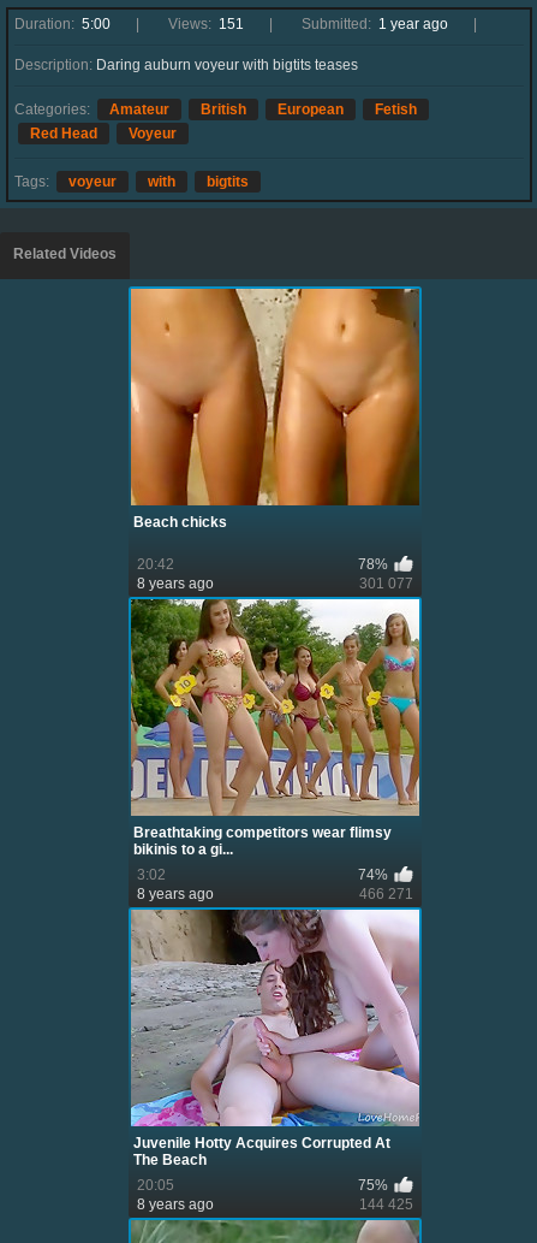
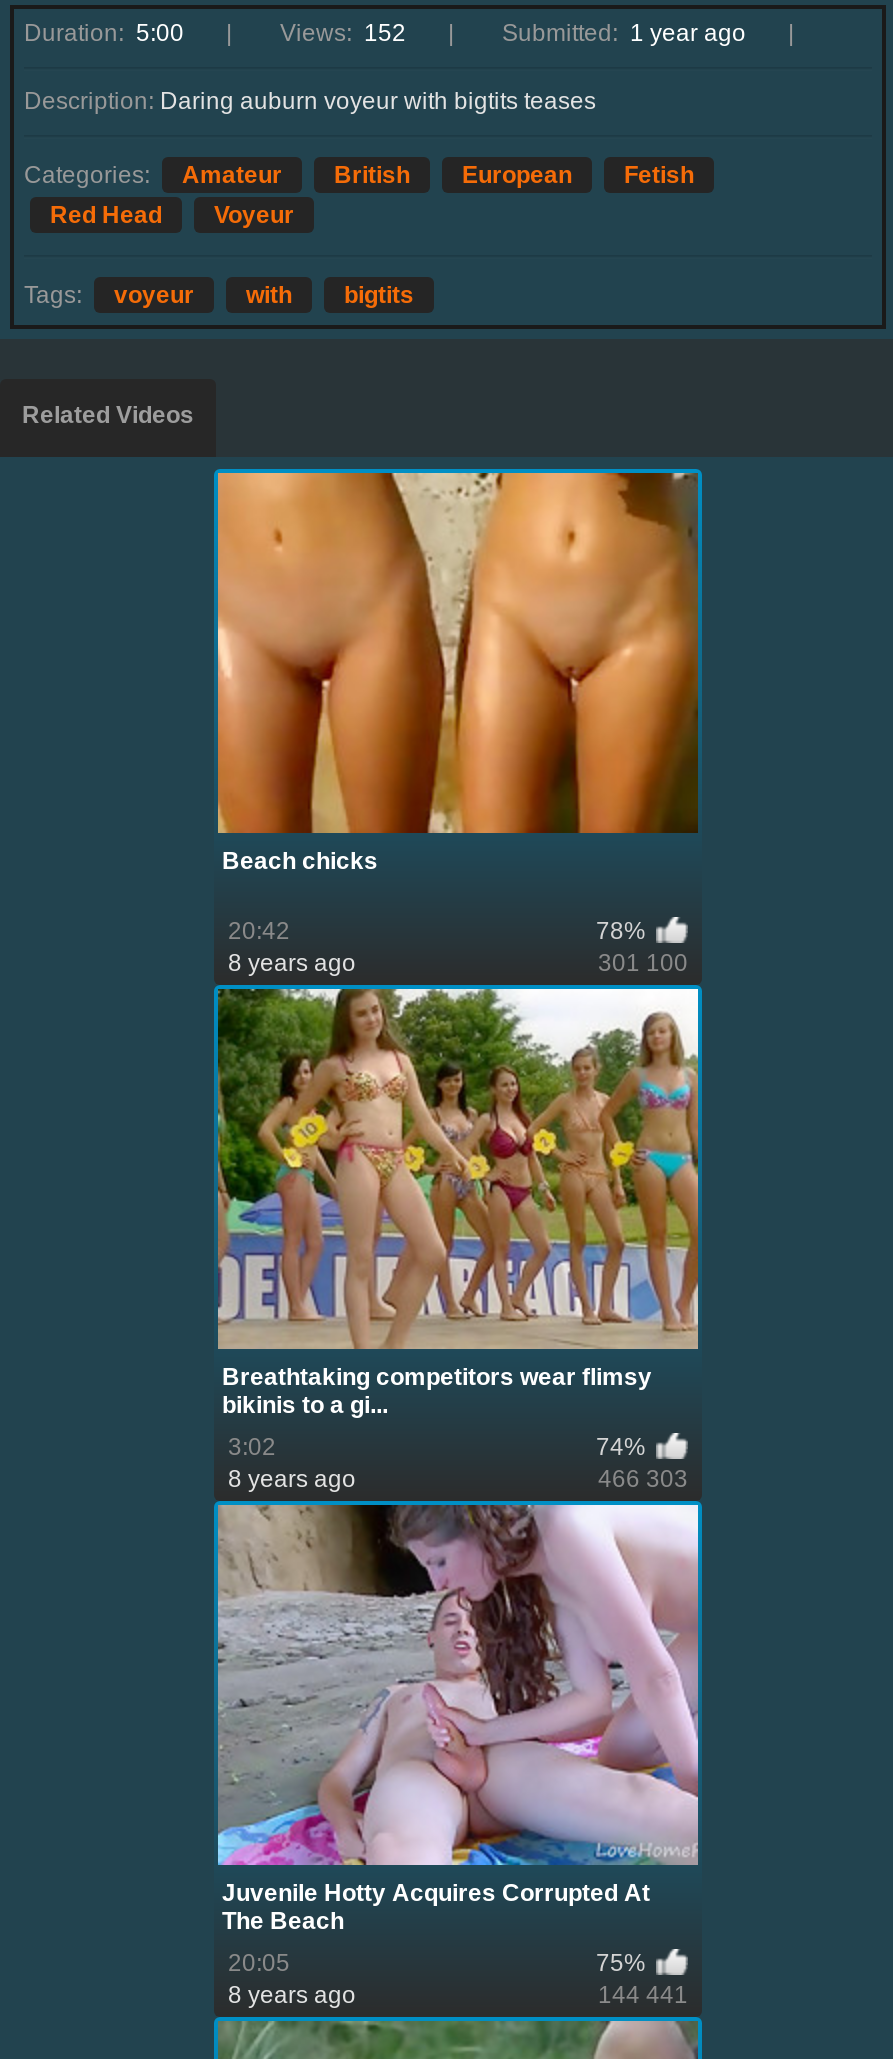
- Views: 151
+ Views: 152

- 301 077
+ 301 100

- 466 271
+ 466 303

- 144 425
+ 144 441
